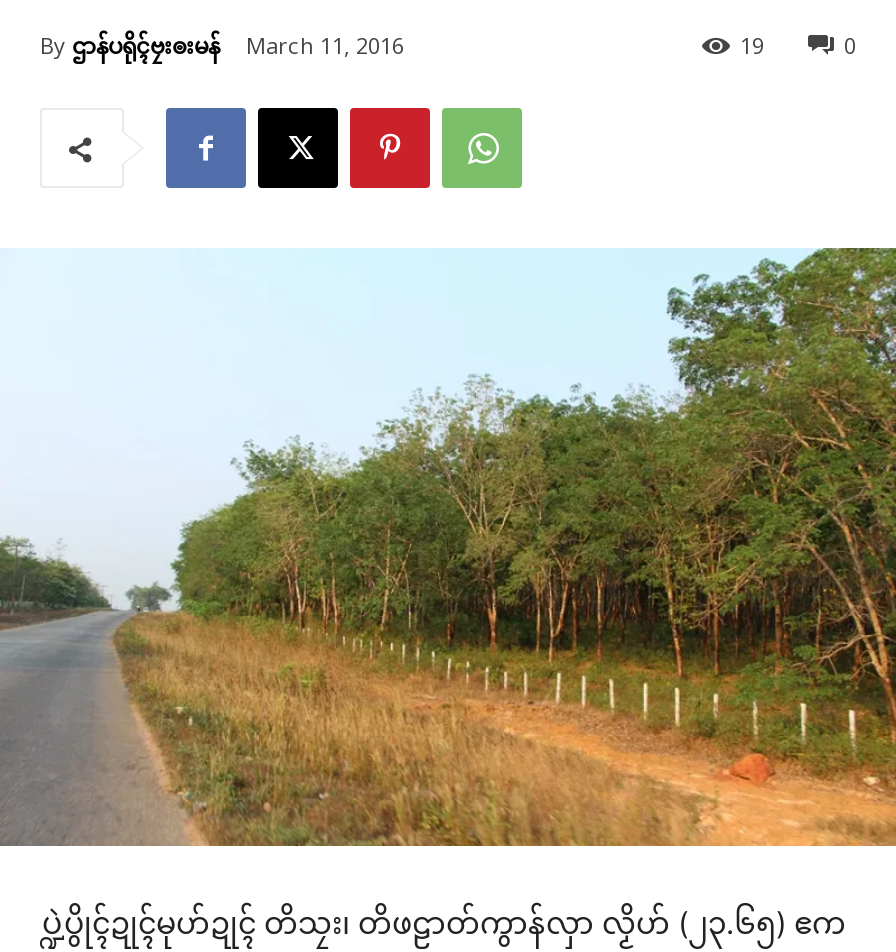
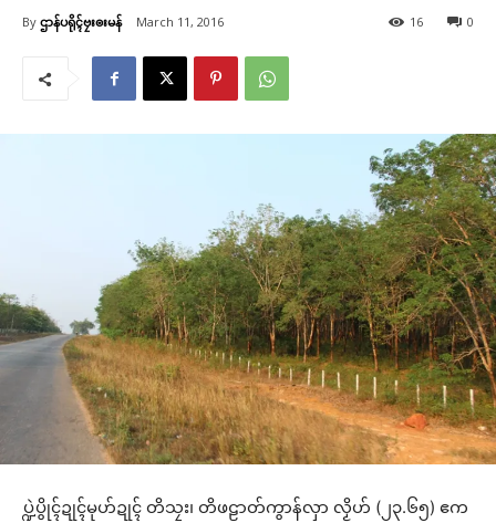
- 19
+ 16
